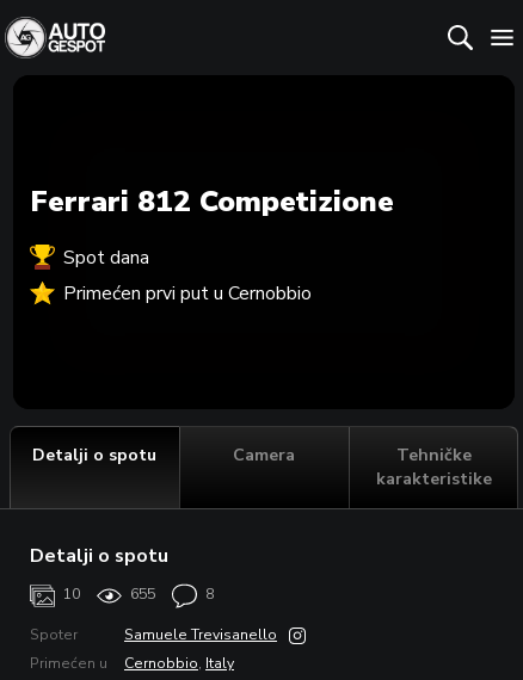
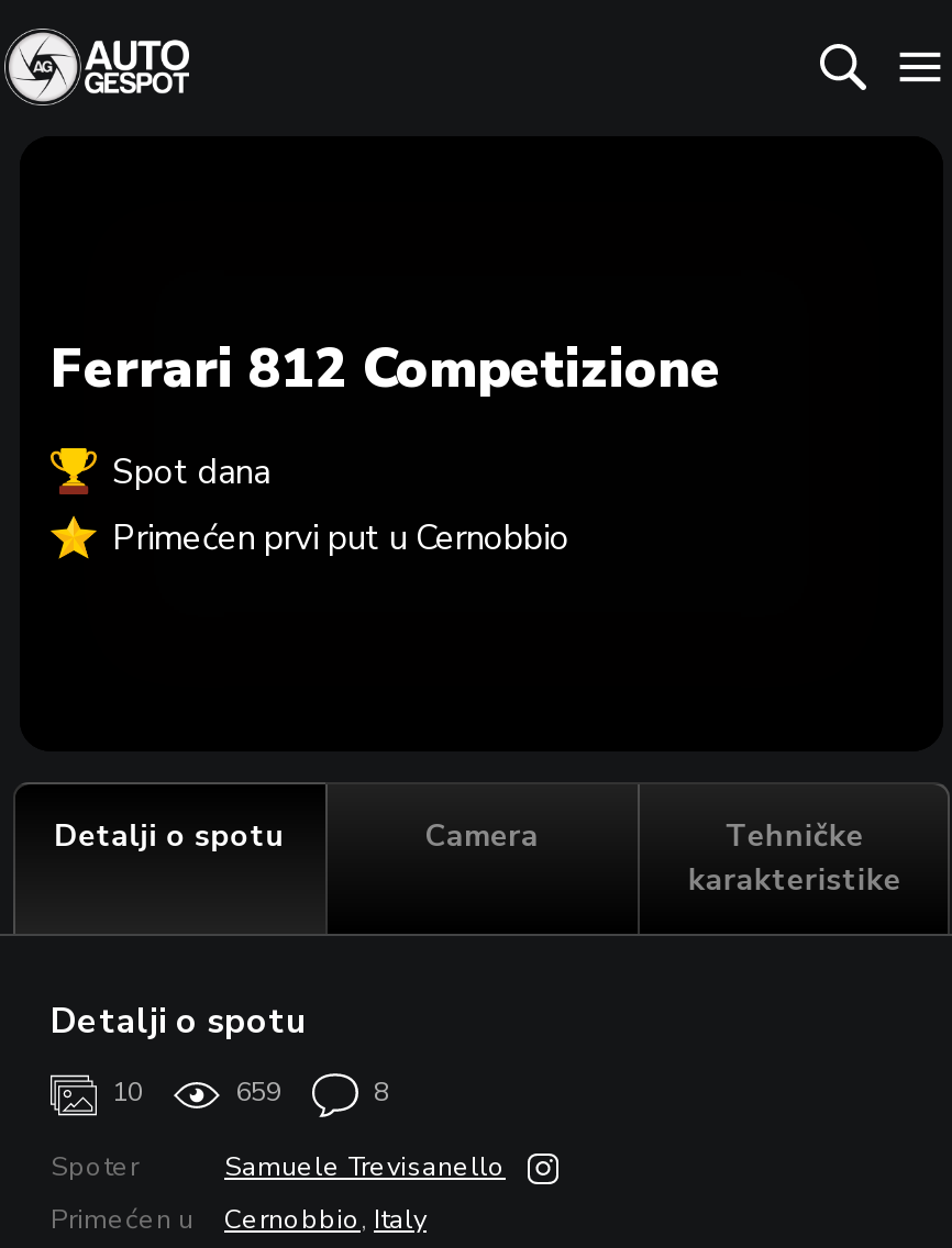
- 655
+ 659
